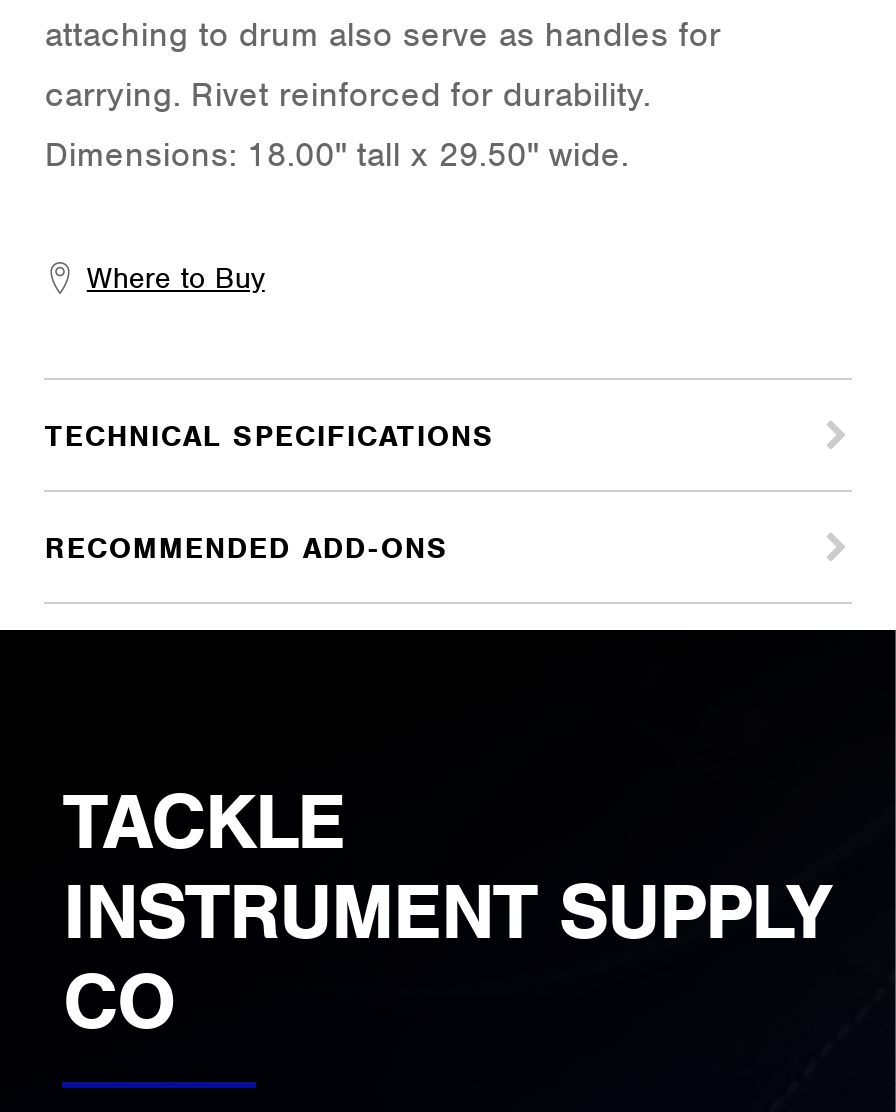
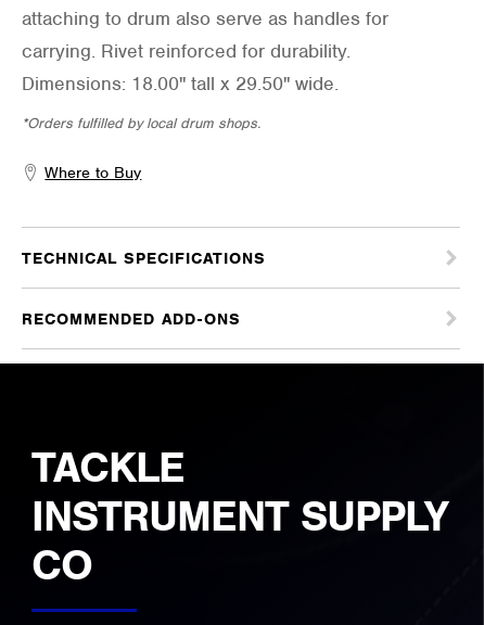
+ *Orders fulfilled by local drum shops.
